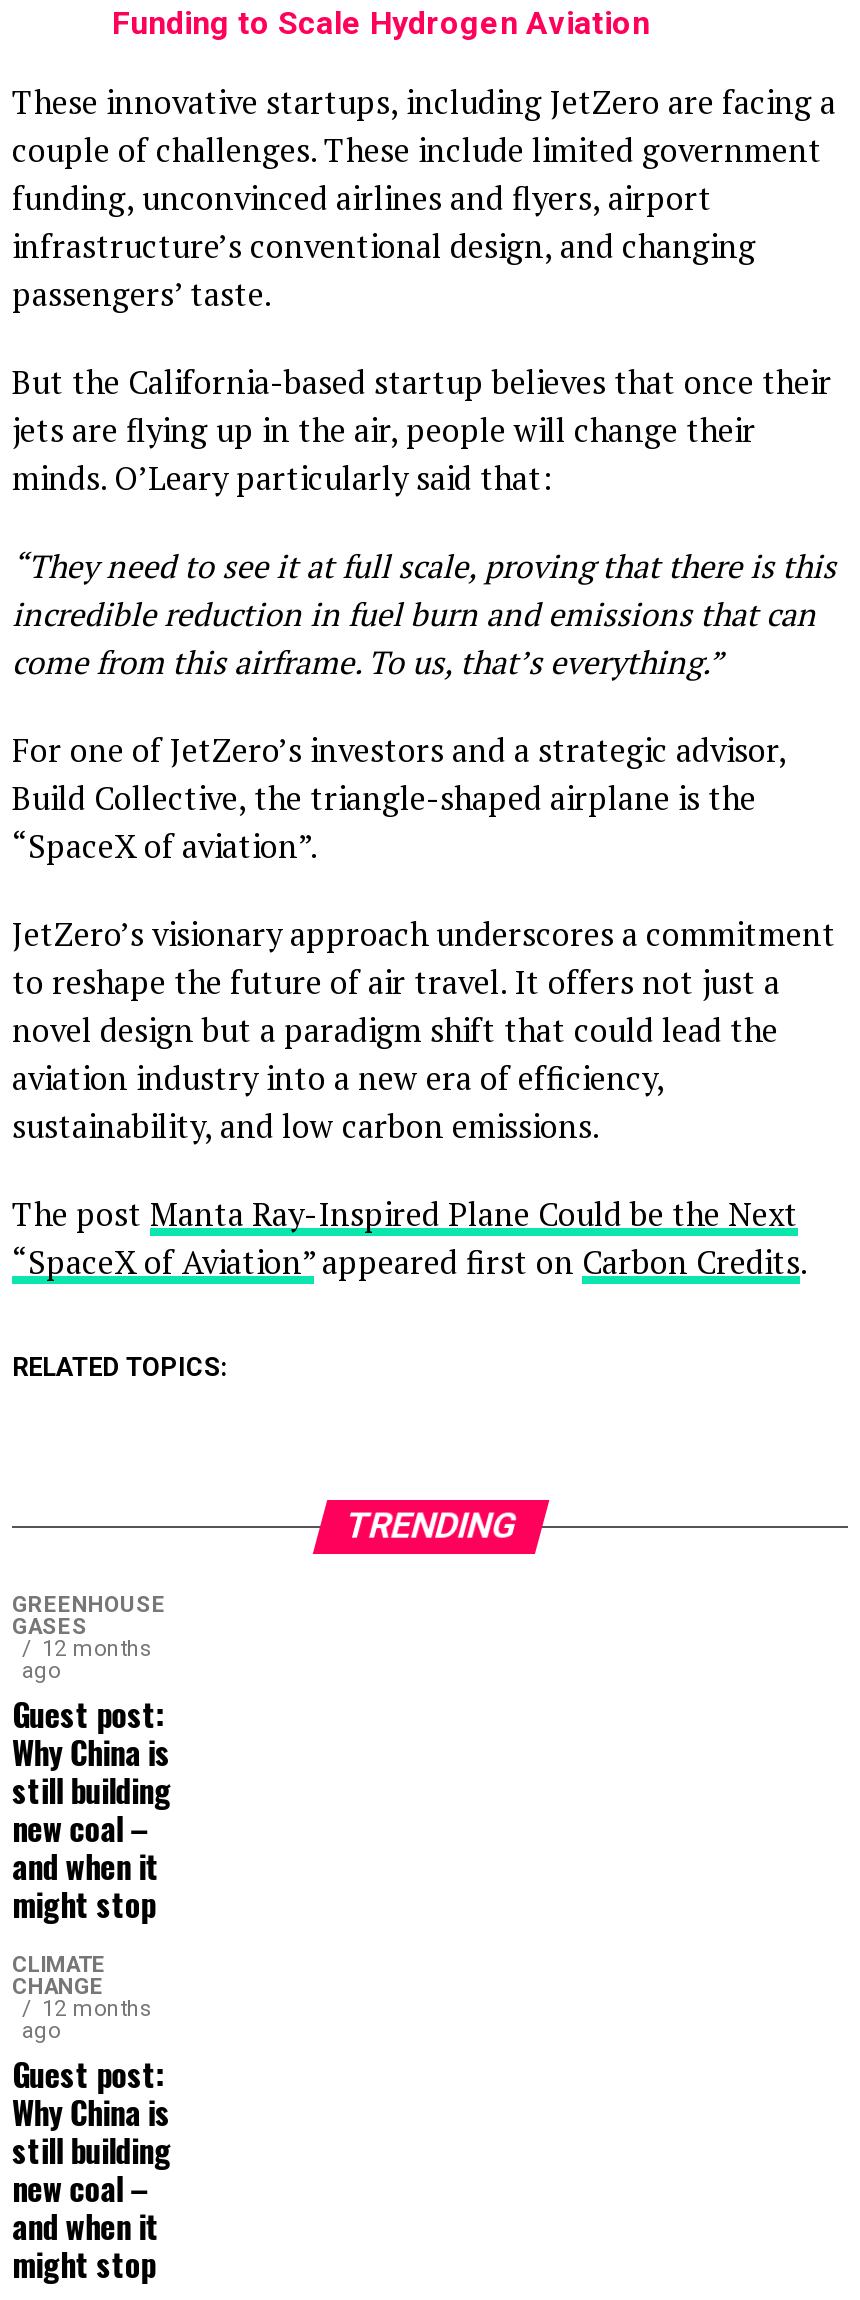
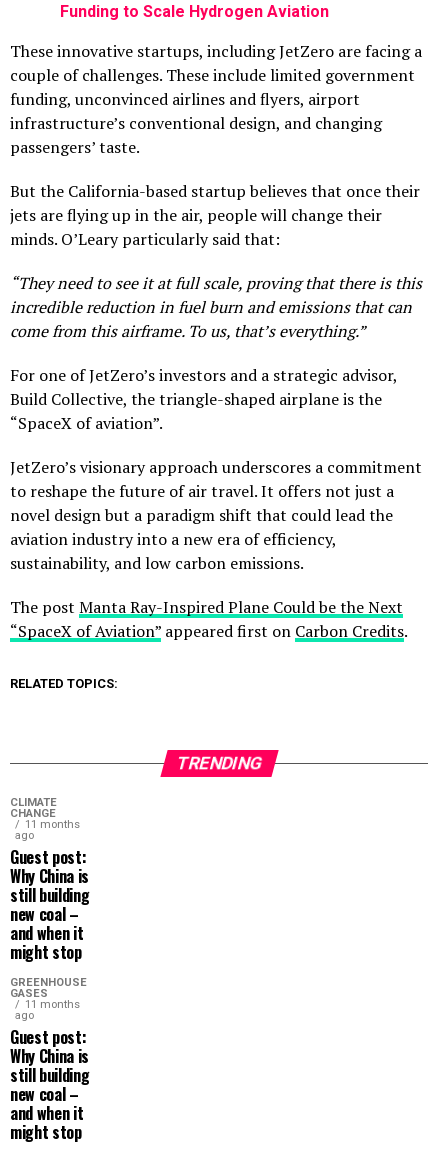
moved down: GREENHOUSE | GASES

- 12 months
+ 11 months

moved up: CLIMATE | CHANGE

- 12 months
+ 11 months
